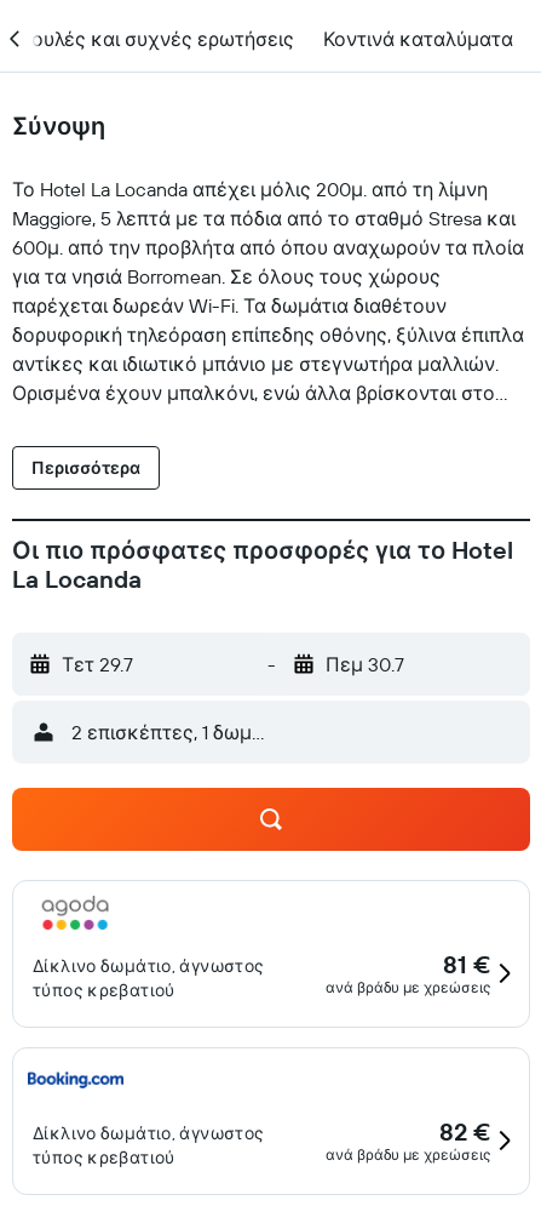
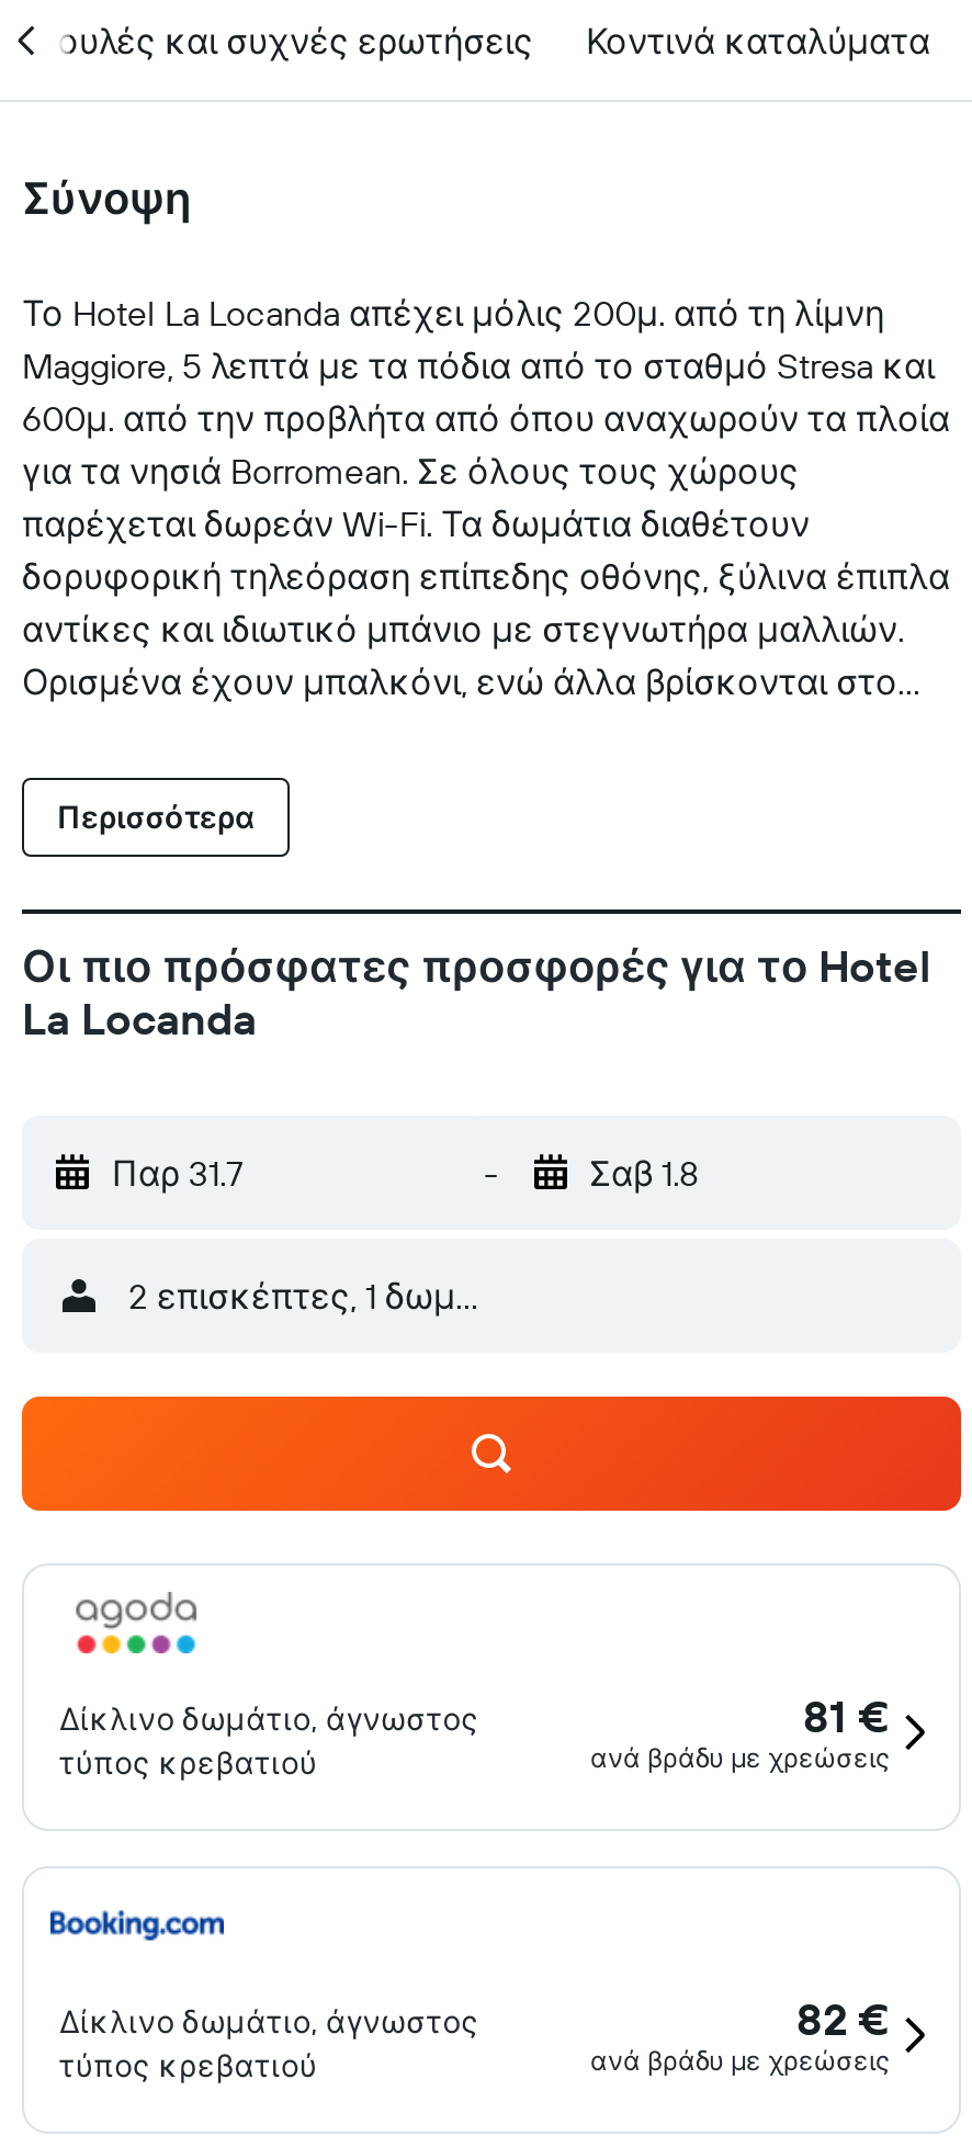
- Τετ 29.7
+ Παρ 31.7

- Πεμ 30.7
+ Σαβ 1.8
